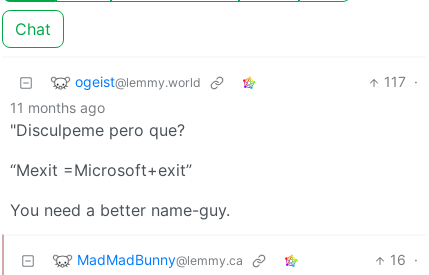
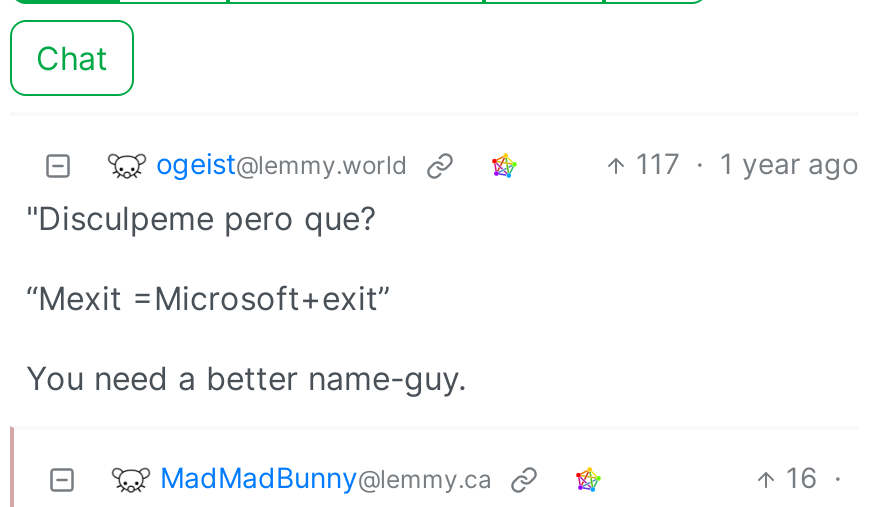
- 117 ·
- 11 months ago
+ 117 · 1 year ago
